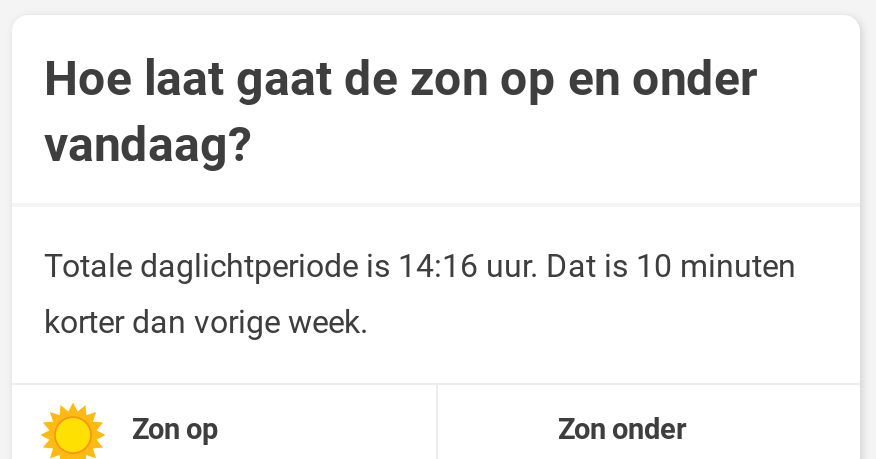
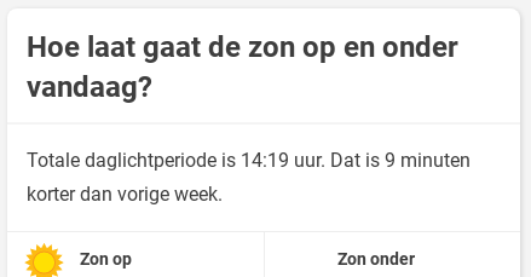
- Totale daglichtperiode is 14:16 uur. Dat is 10 minuten
+ Totale daglichtperiode is 14:19 uur. Dat is 9 minuten
